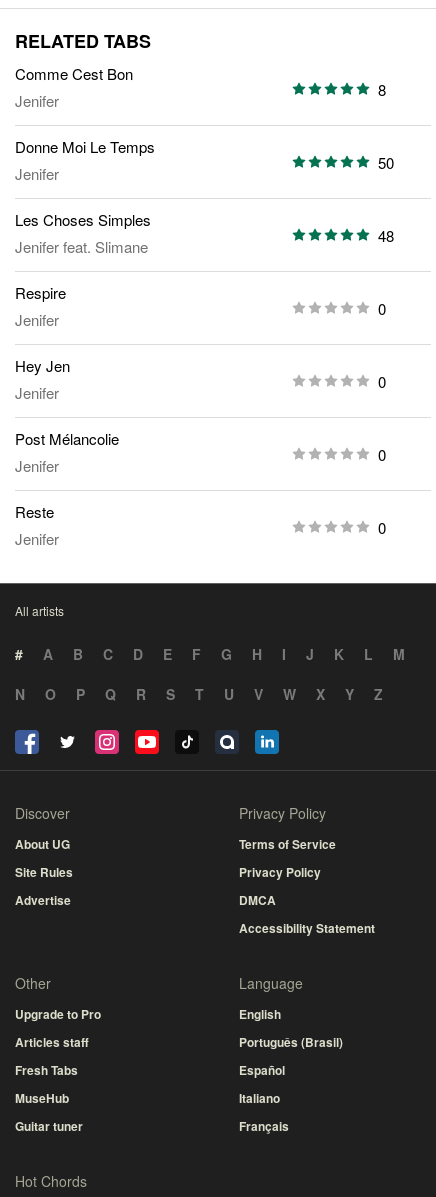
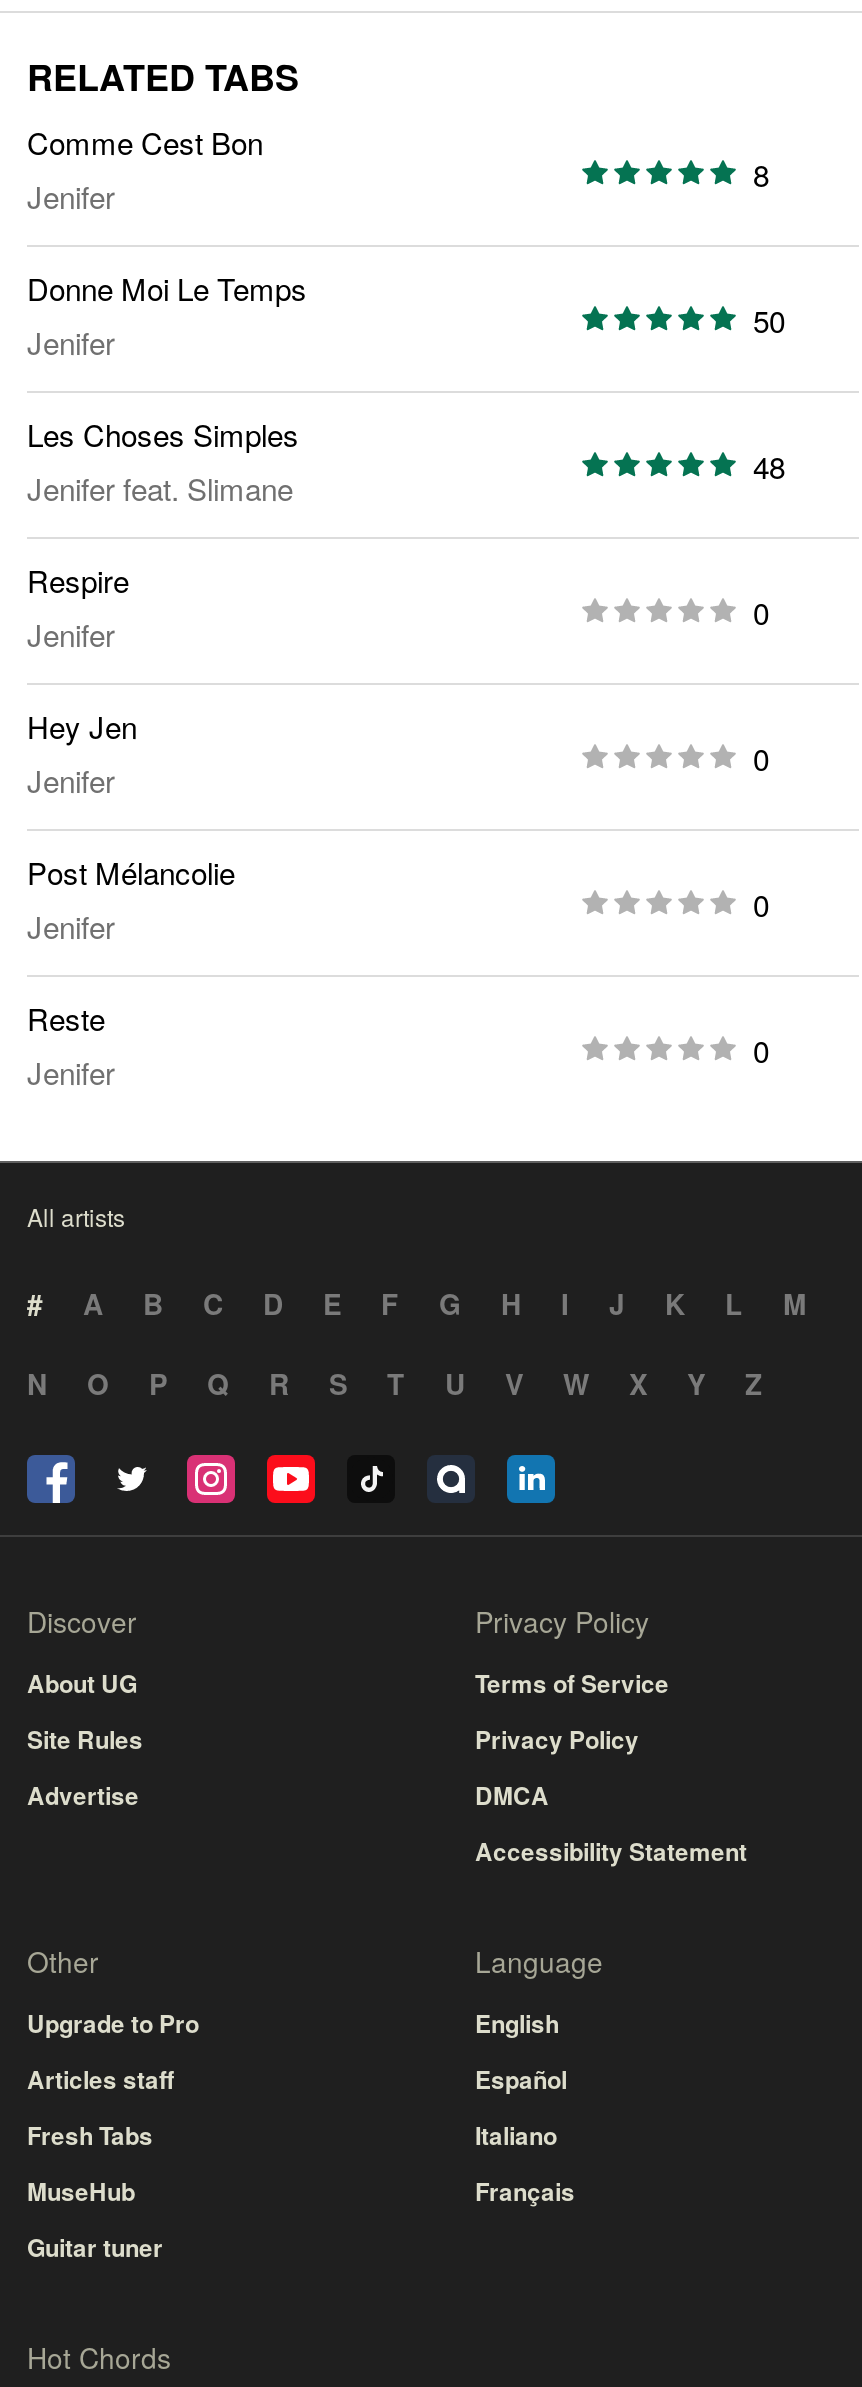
- Português (Brasil)

moved up: Español | Italiano | Français
